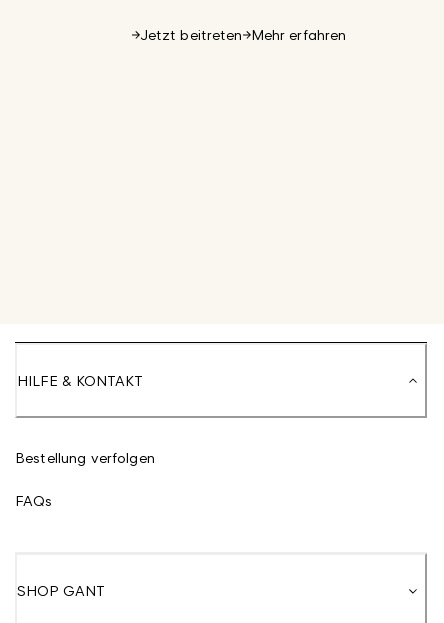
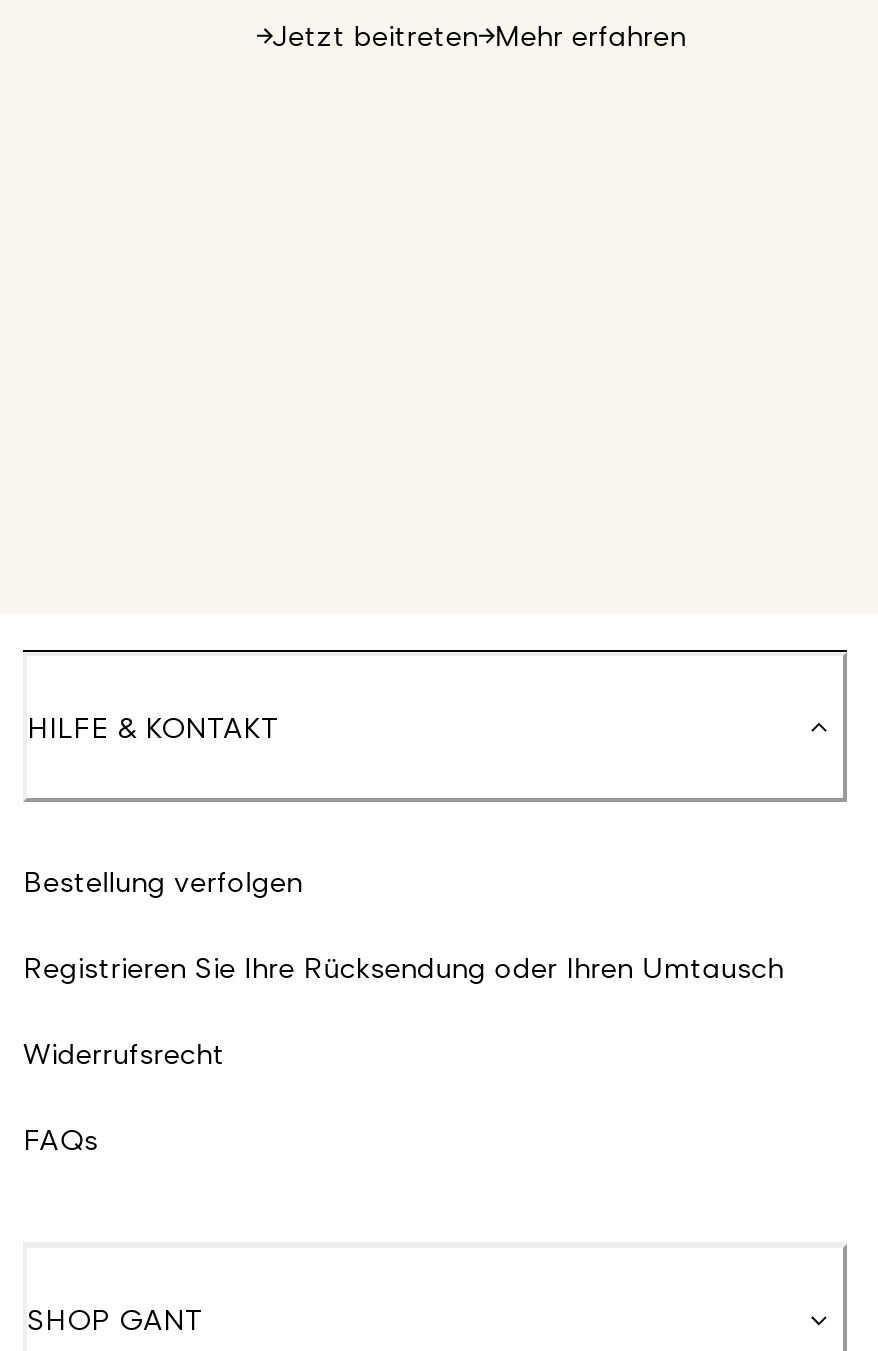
+ Registrieren Sie Ihre Rücksendung oder Ihren Umtausch
+ Widerrufsrecht
